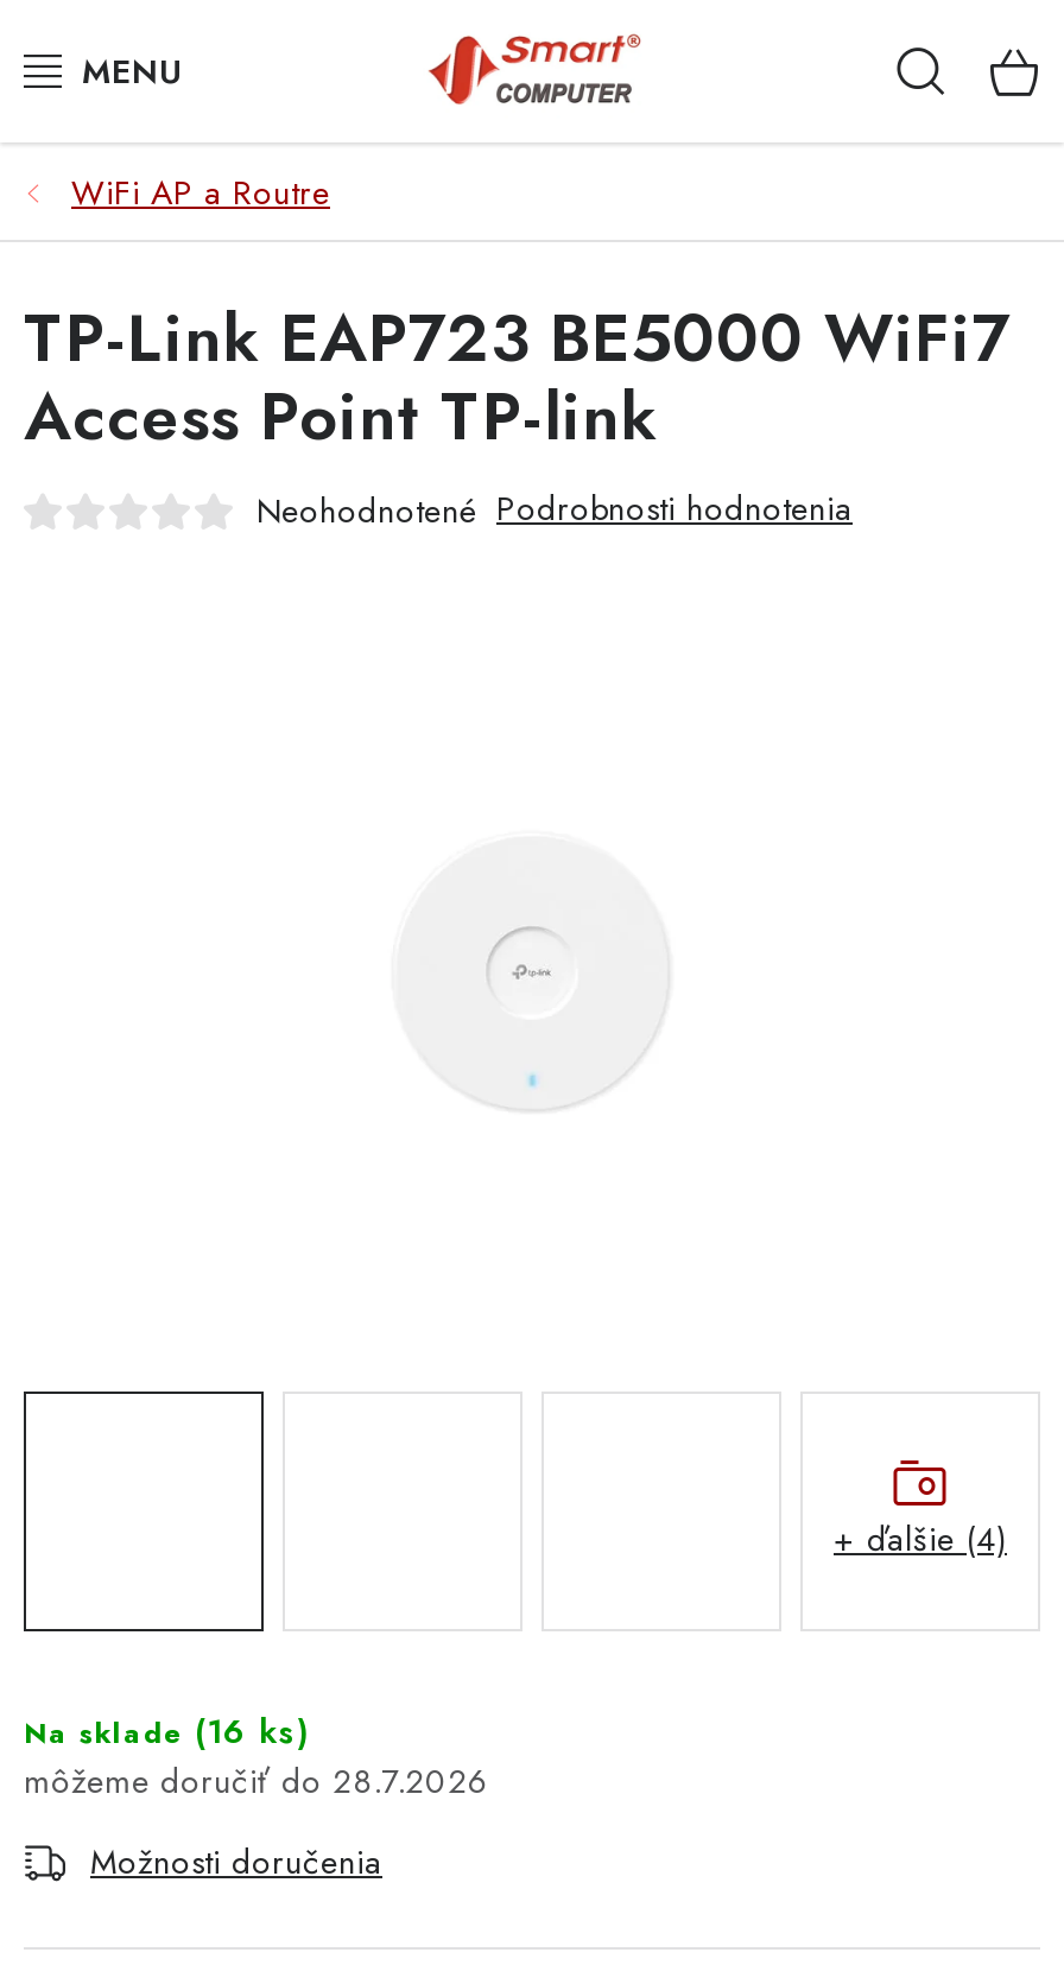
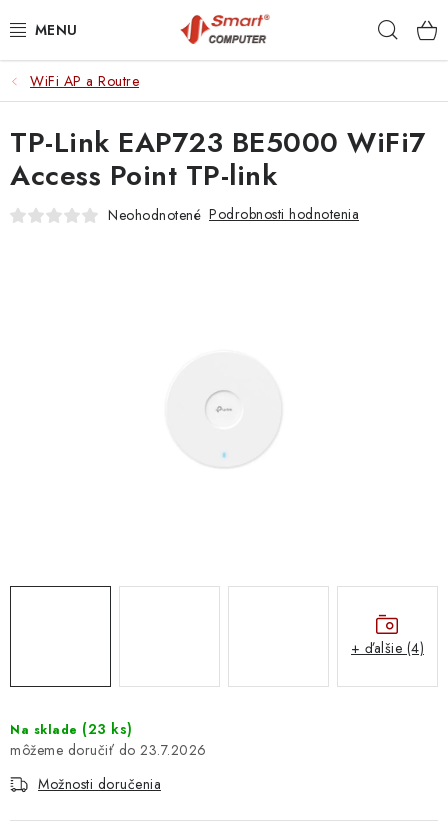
- Na sklade (16 ks)
+ Na sklade (23 ks)

- 28.7.2026
+ 23.7.2026
